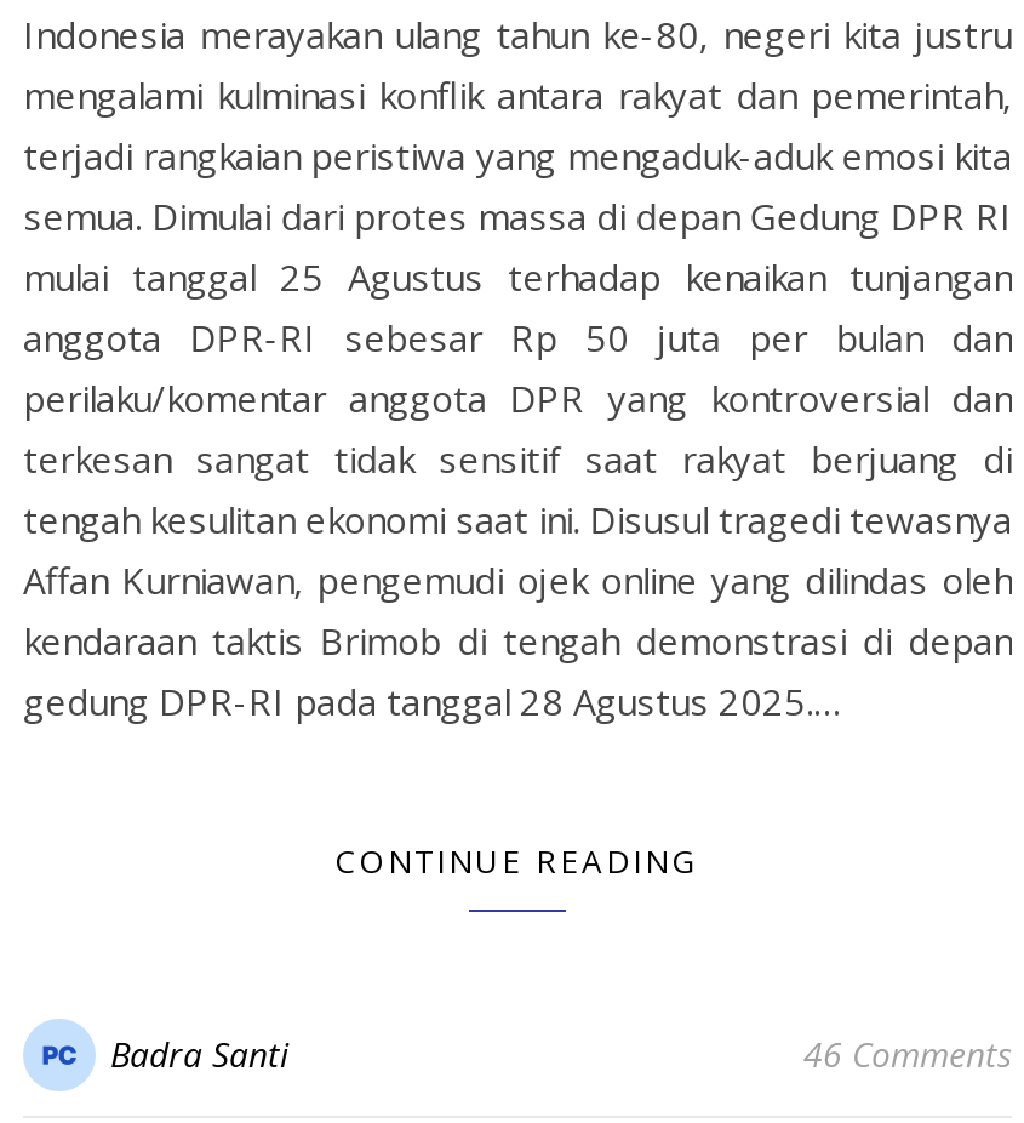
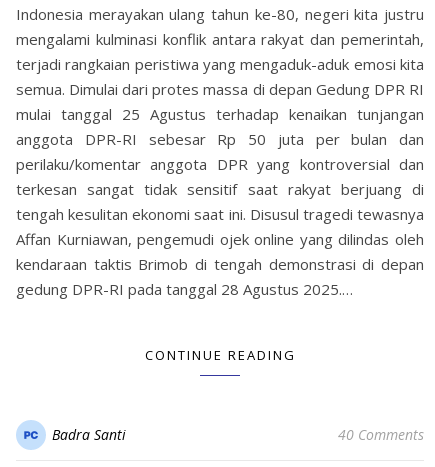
- 46 Comments
+ 40 Comments
